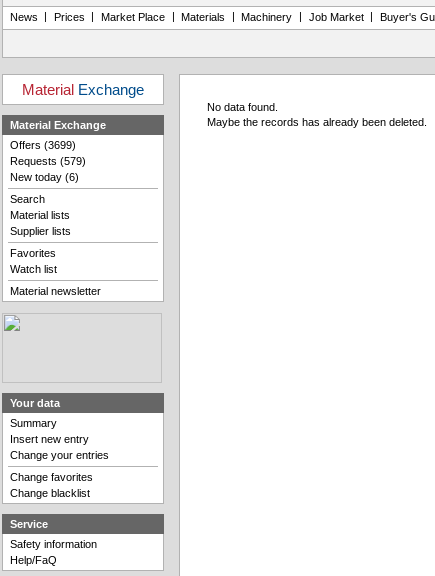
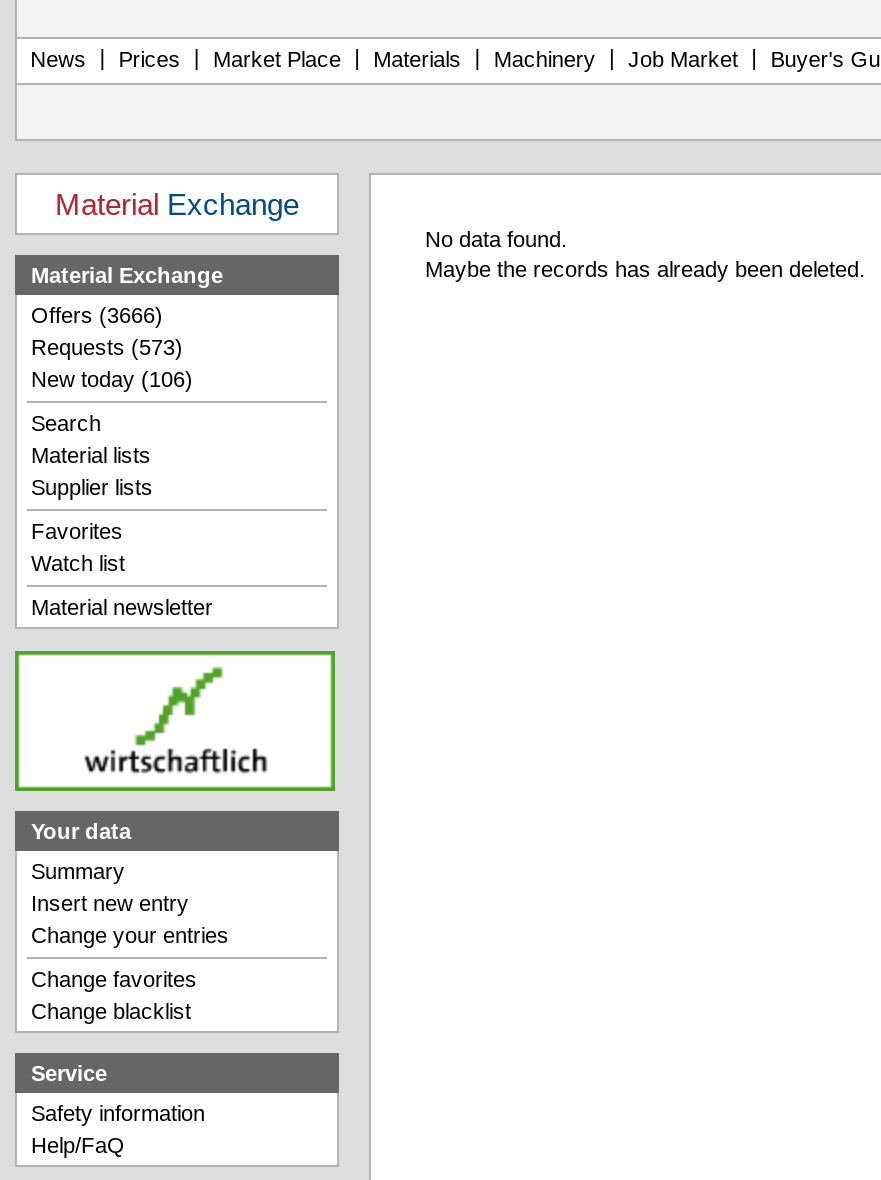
- Offers (3699)
+ Offers (3666)

- Requests (579)
+ Requests (573)

- New today (6)
+ New today (106)

+ [image]
